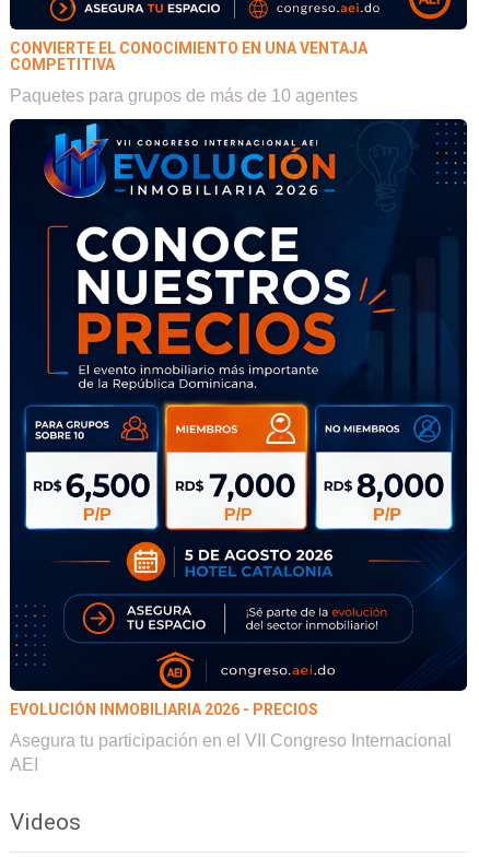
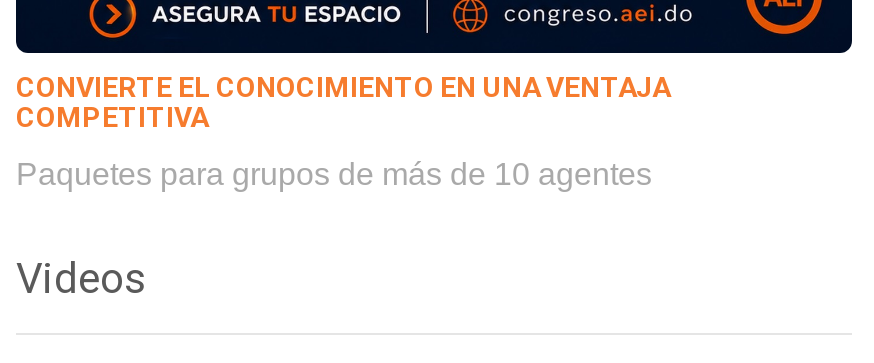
- [image]
- EVOLUCIÓN INMOBILIARIA 2026 - PRECIOS
- Asegura tu participación en el VII Congreso Internacional
- AEI
